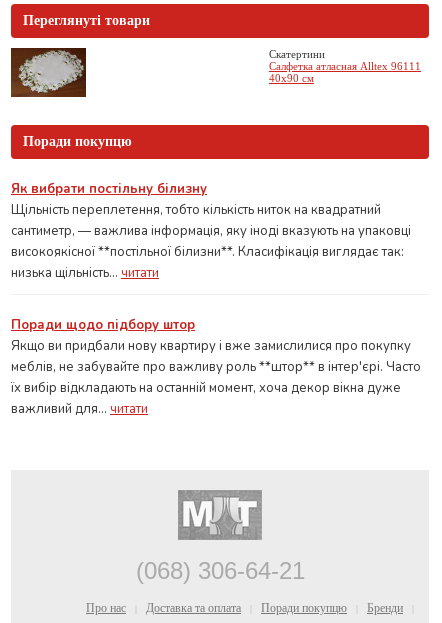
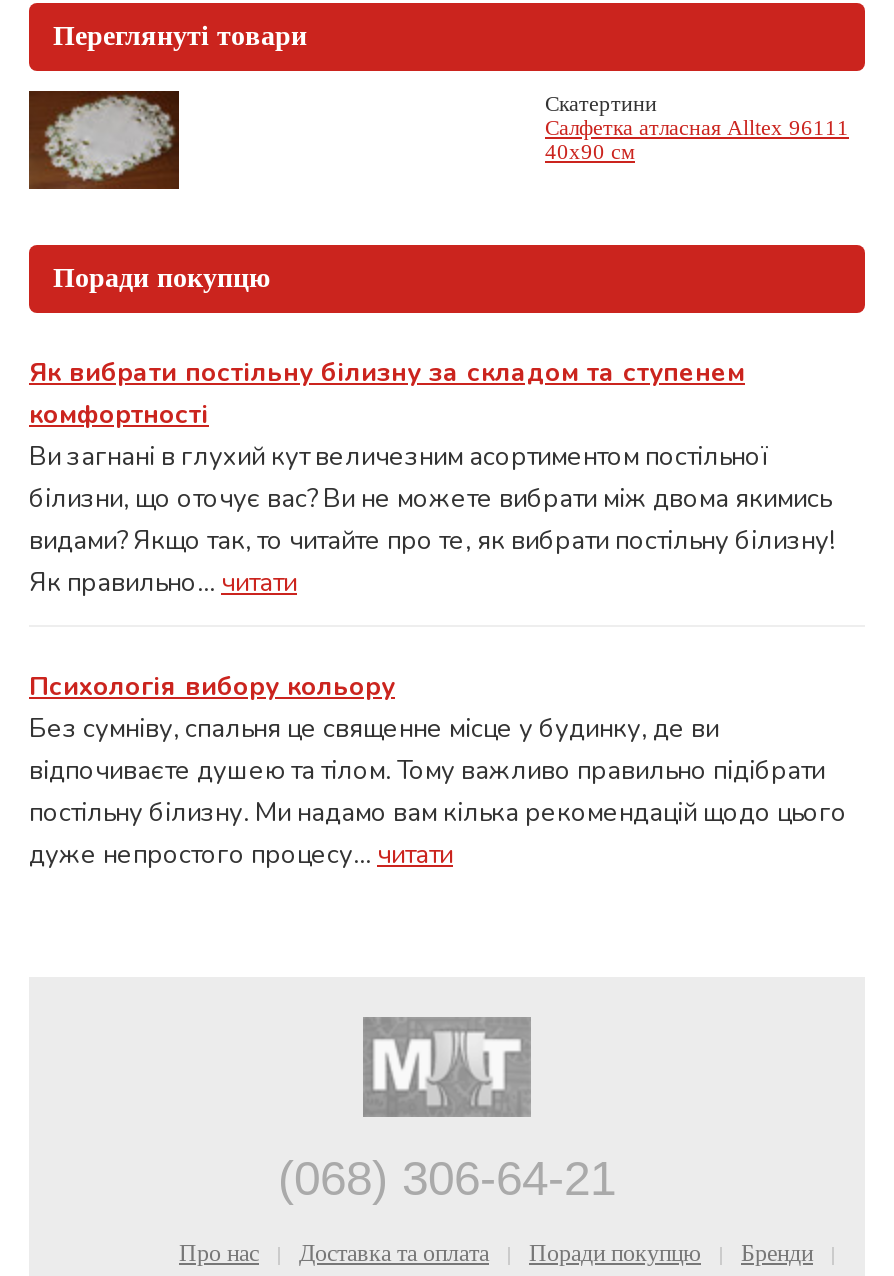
- Як вибрати постільну білизну
- Щільність переплетення, тобто кількість ниток на квадратний
- сантиметр, — важлива інформація, яку іноді вказують на упаковці
- високоякісної **постільної білизни**. Класифікація виглядає так:
- низька щільність... читати
+ Як вибрати постільну білизну за складом та ступенем
+ комфортності
+ Ви загнані в глухий кут величезним асортиментом постільної
+ білизни, що оточує вас? Ви не можете вибрати між двома якимись
+ видами? Якщо так, то читайте про те, як вибрати постільну білизну!
+ Як правильно... читати

- Поради щодо підбору штор
- Якщо ви придбали нову квартиру і вже замислилися про покупку
- меблів, не забувайте про важливу роль **штор** в інтер'єрі. Часто
- їх вибір відкладають на останній момент, хоча декор вікна дуже
- важливий для... читати
+ Психологія вибору кольору
+ Без сумніву, спальня це священне місце у будинку, де ви
+ відпочиваєте душею та тілом. Тому важливо правильно підібрати
+ постільну білизну. Ми надамо вам кілька рекомендацій щодо цього
+ дуже непростого процесу... читати
